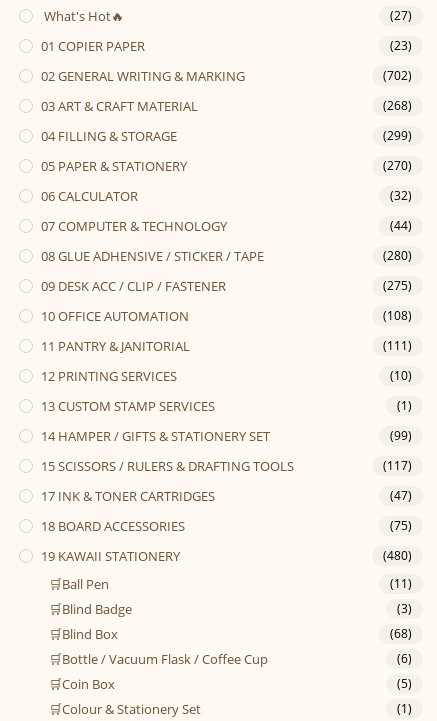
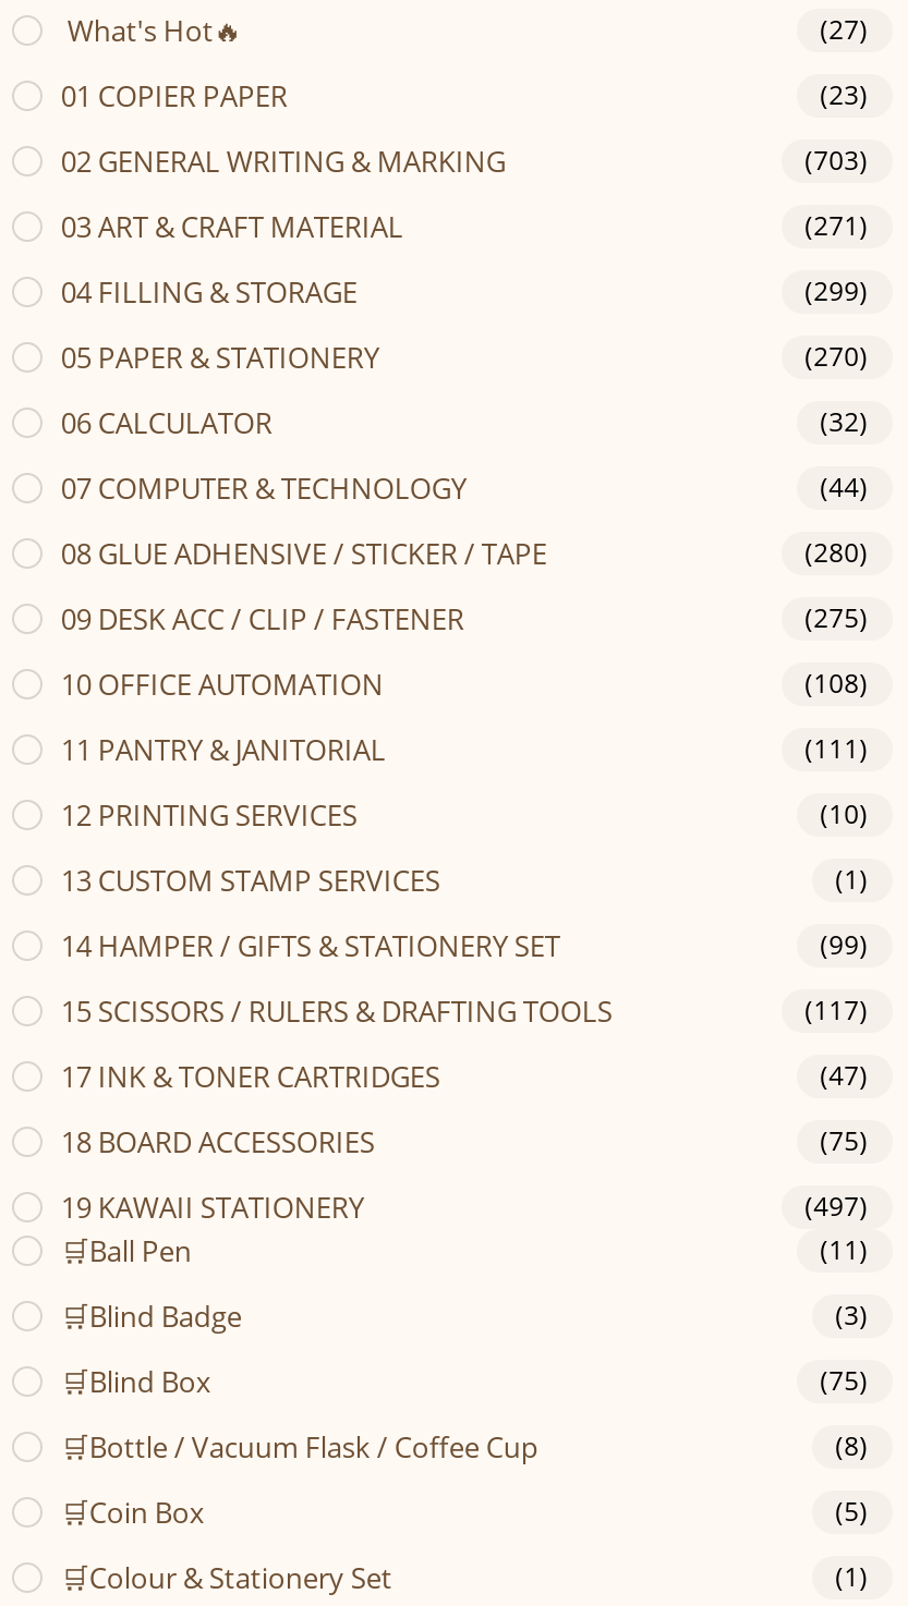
- (702)
+ (703)

- (268)
+ (271)

- (480)
+ (497)

- (68)
+ (75)

- (6)
+ (8)
